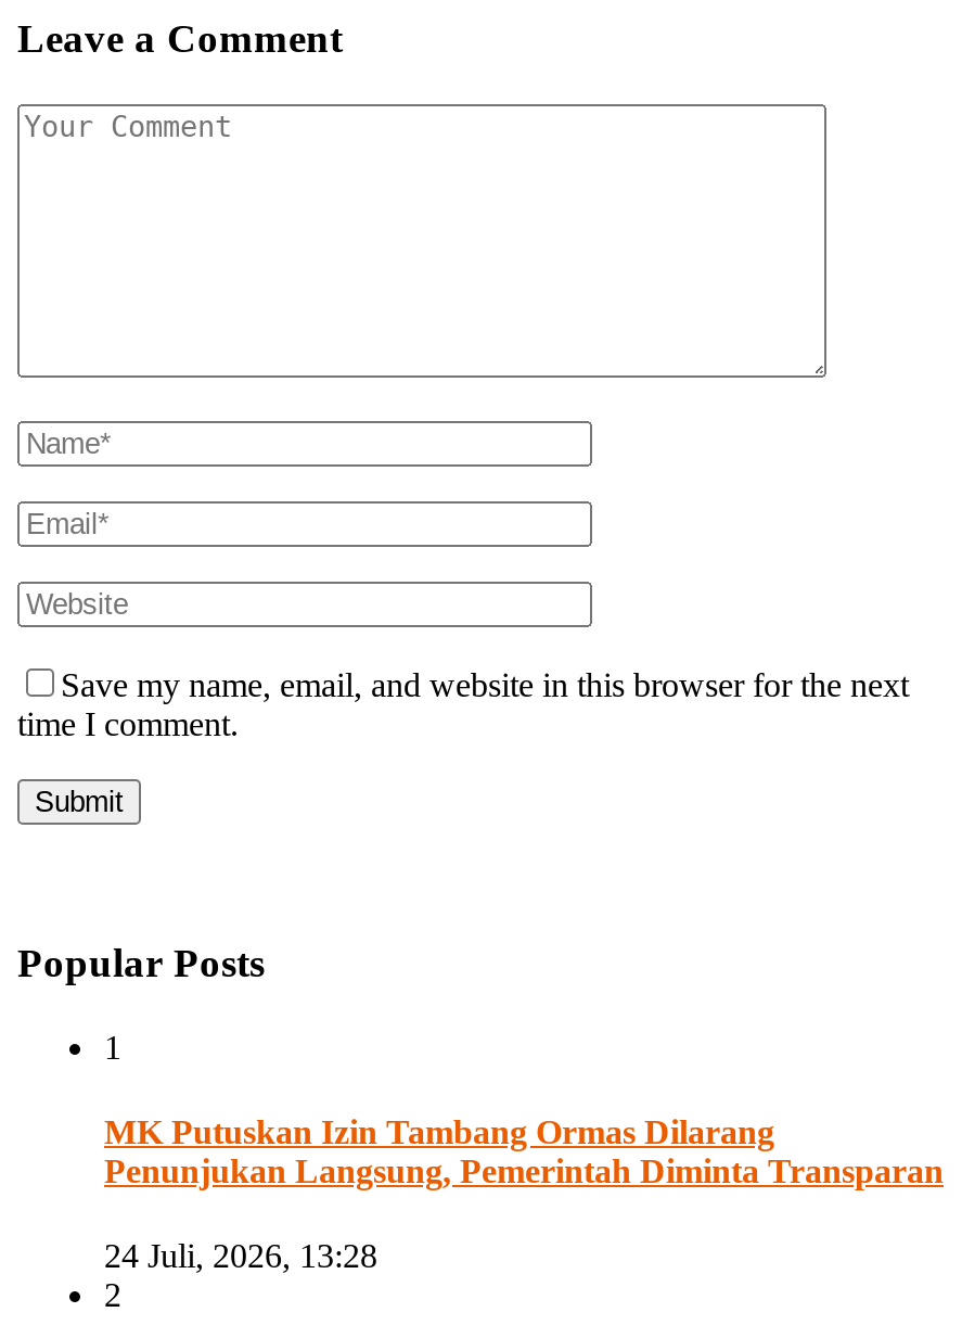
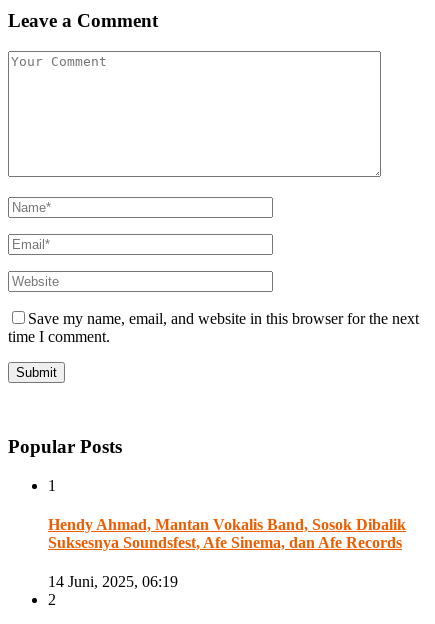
- MK Putuskan Izin Tambang Ormas Dilarang
- Penunjukan Langsung, Pemerintah Diminta Transparan
+ Hendy Ahmad, Mantan Vokalis Band, Sosok Dibalik
+ Suksesnya Soundsfest, Afe Sinema, dan Afe Records

- 24 Juli, 2026, 13:28
+ 14 Juni, 2025, 06:19
